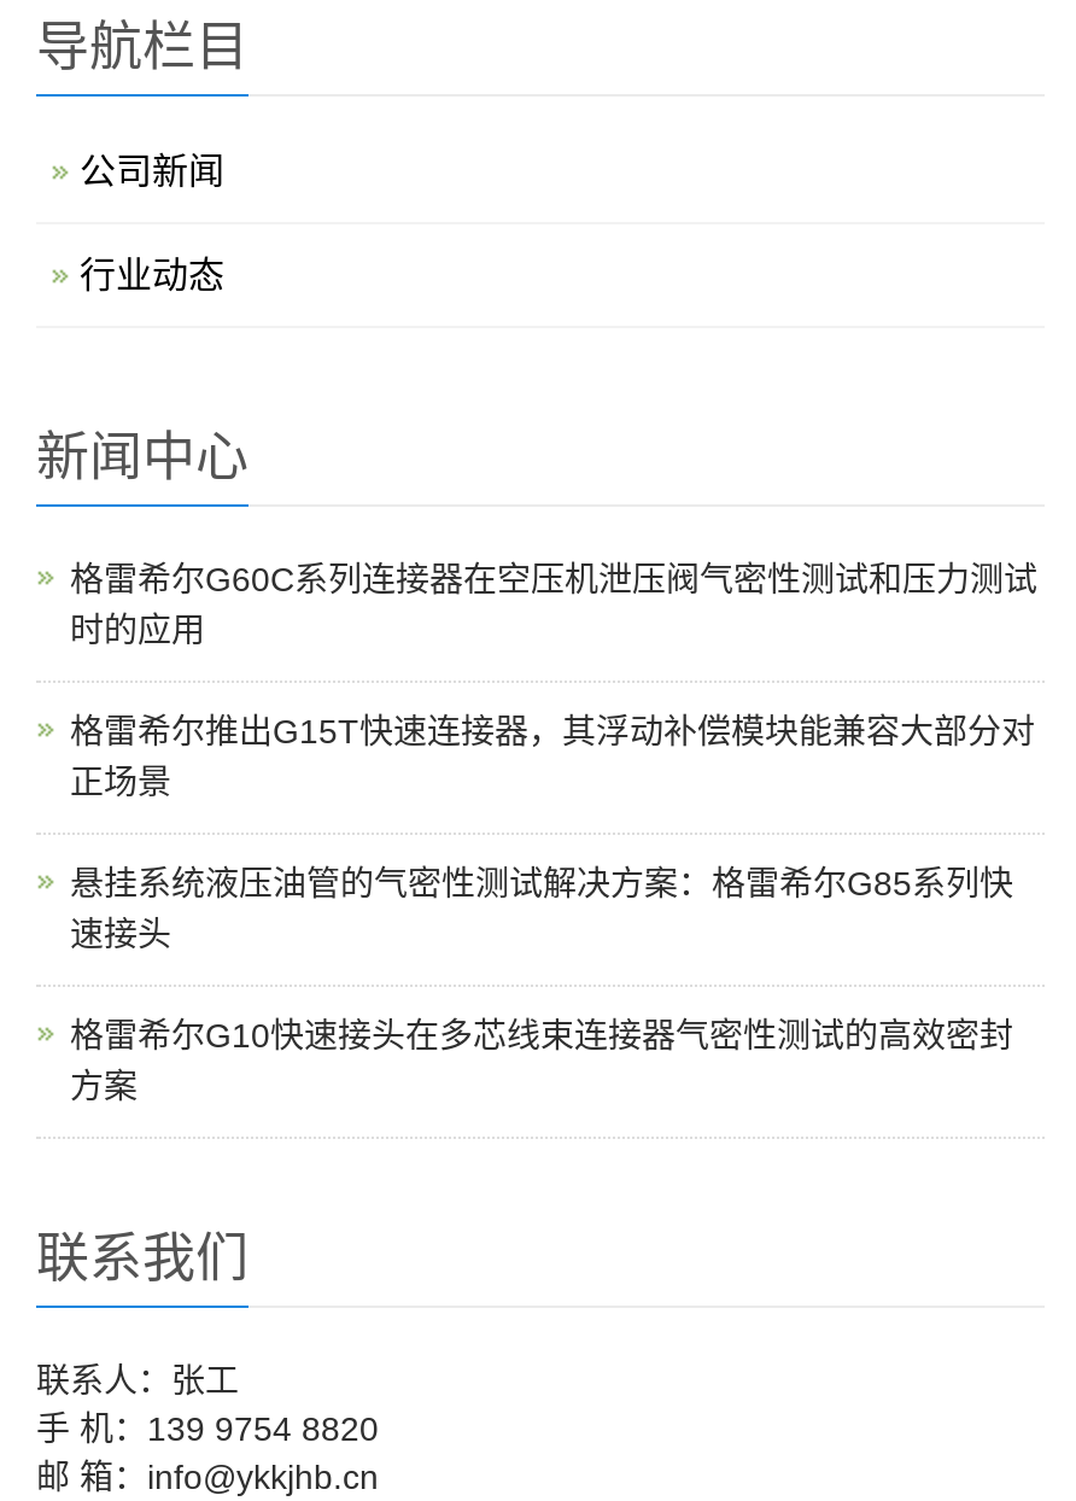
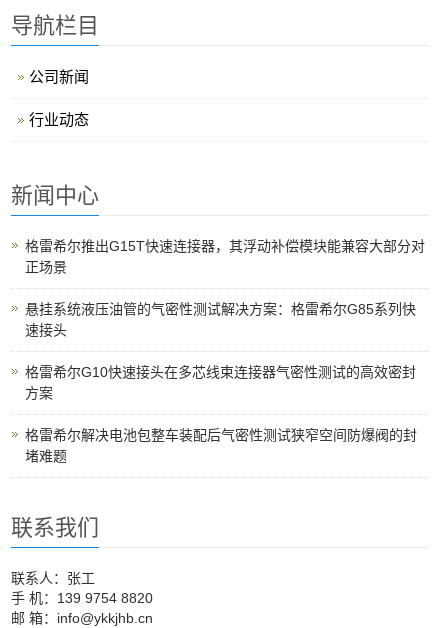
- 格雷希尔G60C系列连接器在空压机泄压阀气密性测试和压力测试
- 时的应用

moved up: 格雷希尔推出G15T快速连接器，其浮动补偿模块能兼容大部分对 | 正场景 | 悬挂系统液压油管的气密性测试解决方案：格雷希尔G85系列快 | 格雷希尔G10快速接头在多芯线束连接器气密性测试的高效密封 | 方案

+ 格雷希尔解决电池包整车装配后气密性测试狭窄空间防爆阀的封
+ 堵难题
